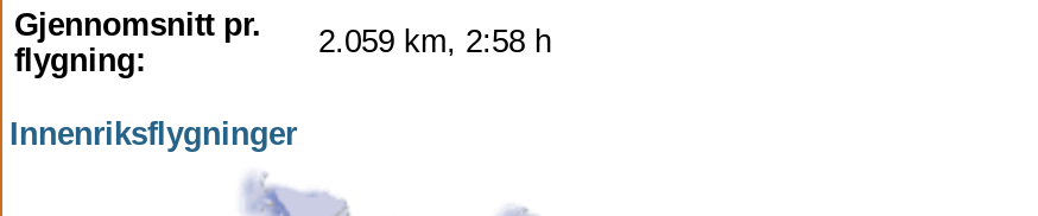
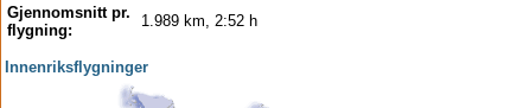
- Gjennomsnitt pr. 2.059 km, 2:58 h
+ Gjennomsnitt pr. 1.989 km, 2:52 h
